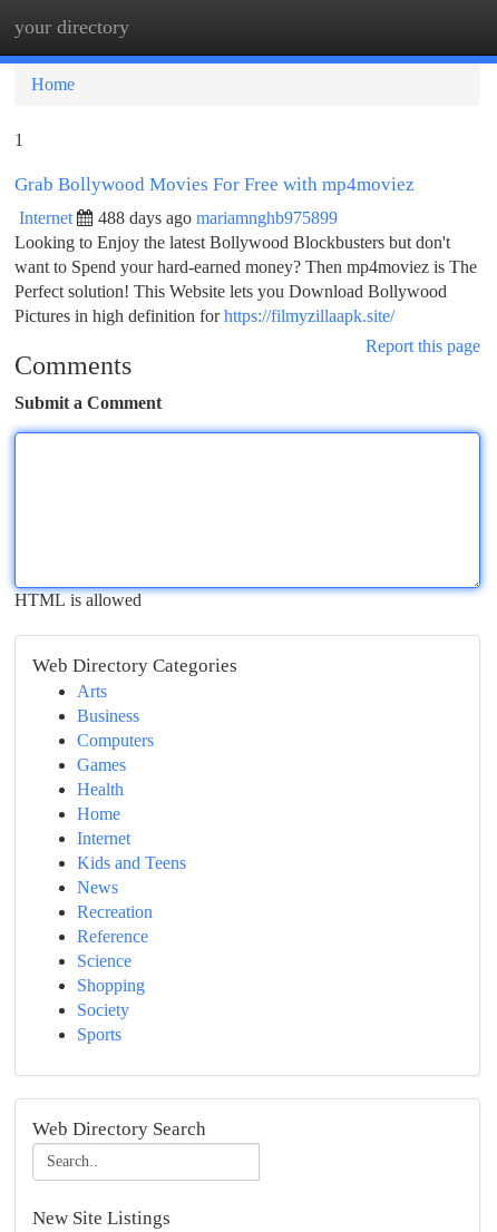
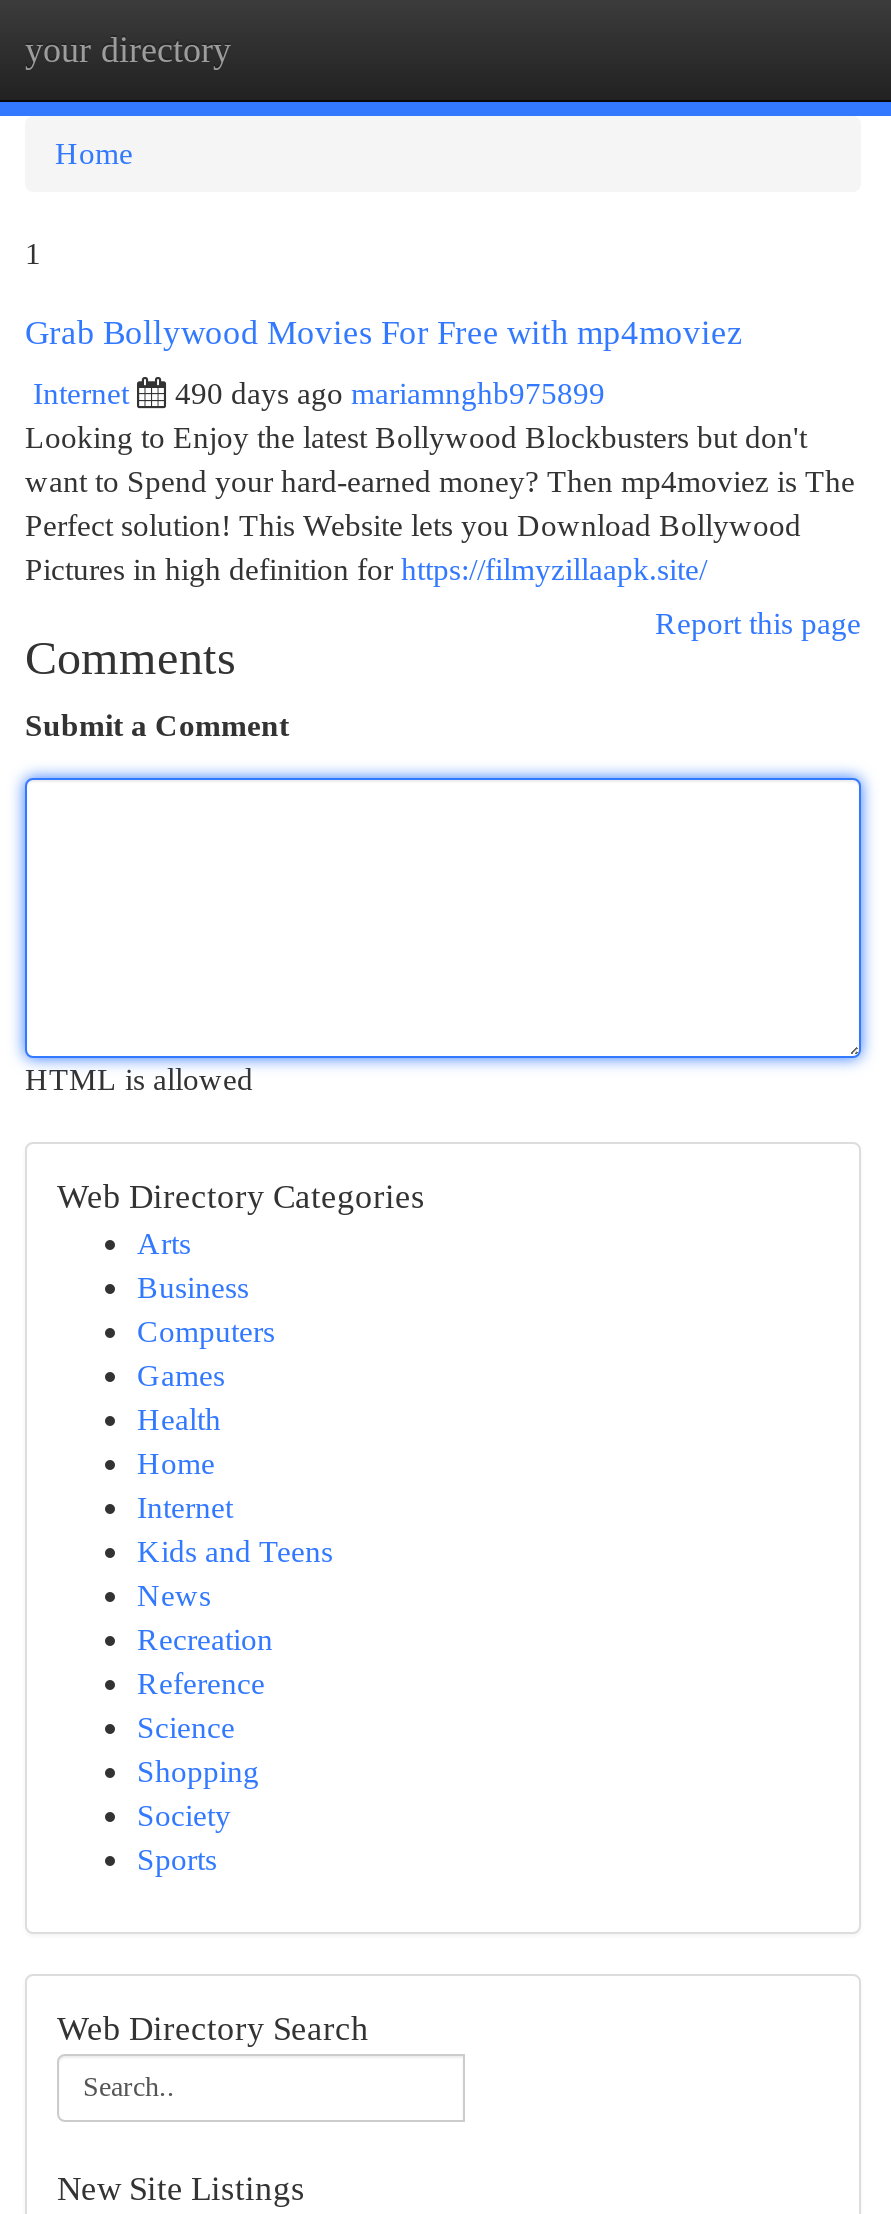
- 488 days ago mariamnghb975899
+ 490 days ago mariamnghb975899
